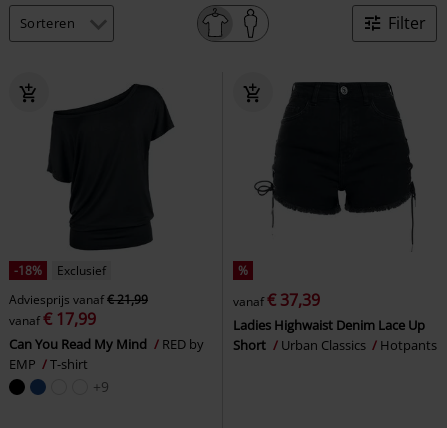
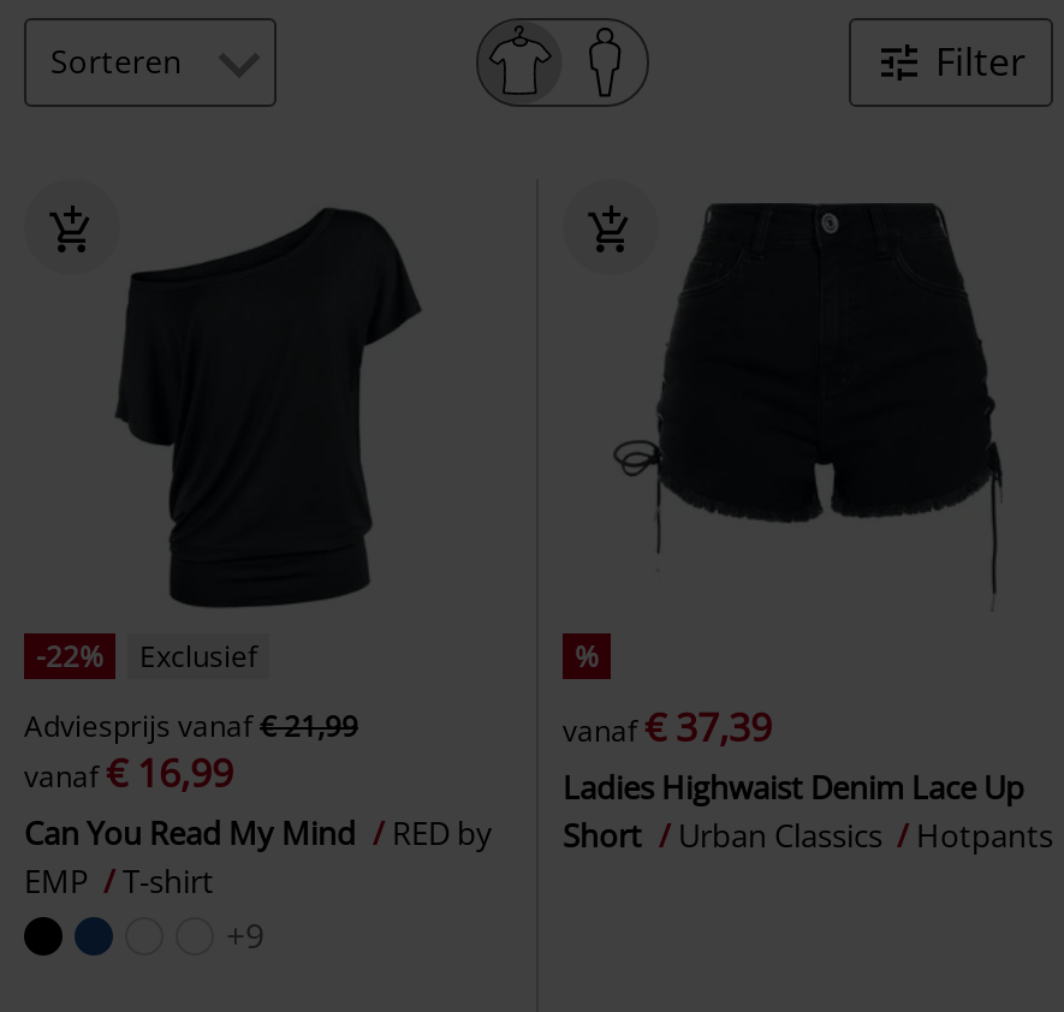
- -18% Exclusief
+ -22% Exclusief

- vanaf€ 17,99
+ vanaf€ 16,99
